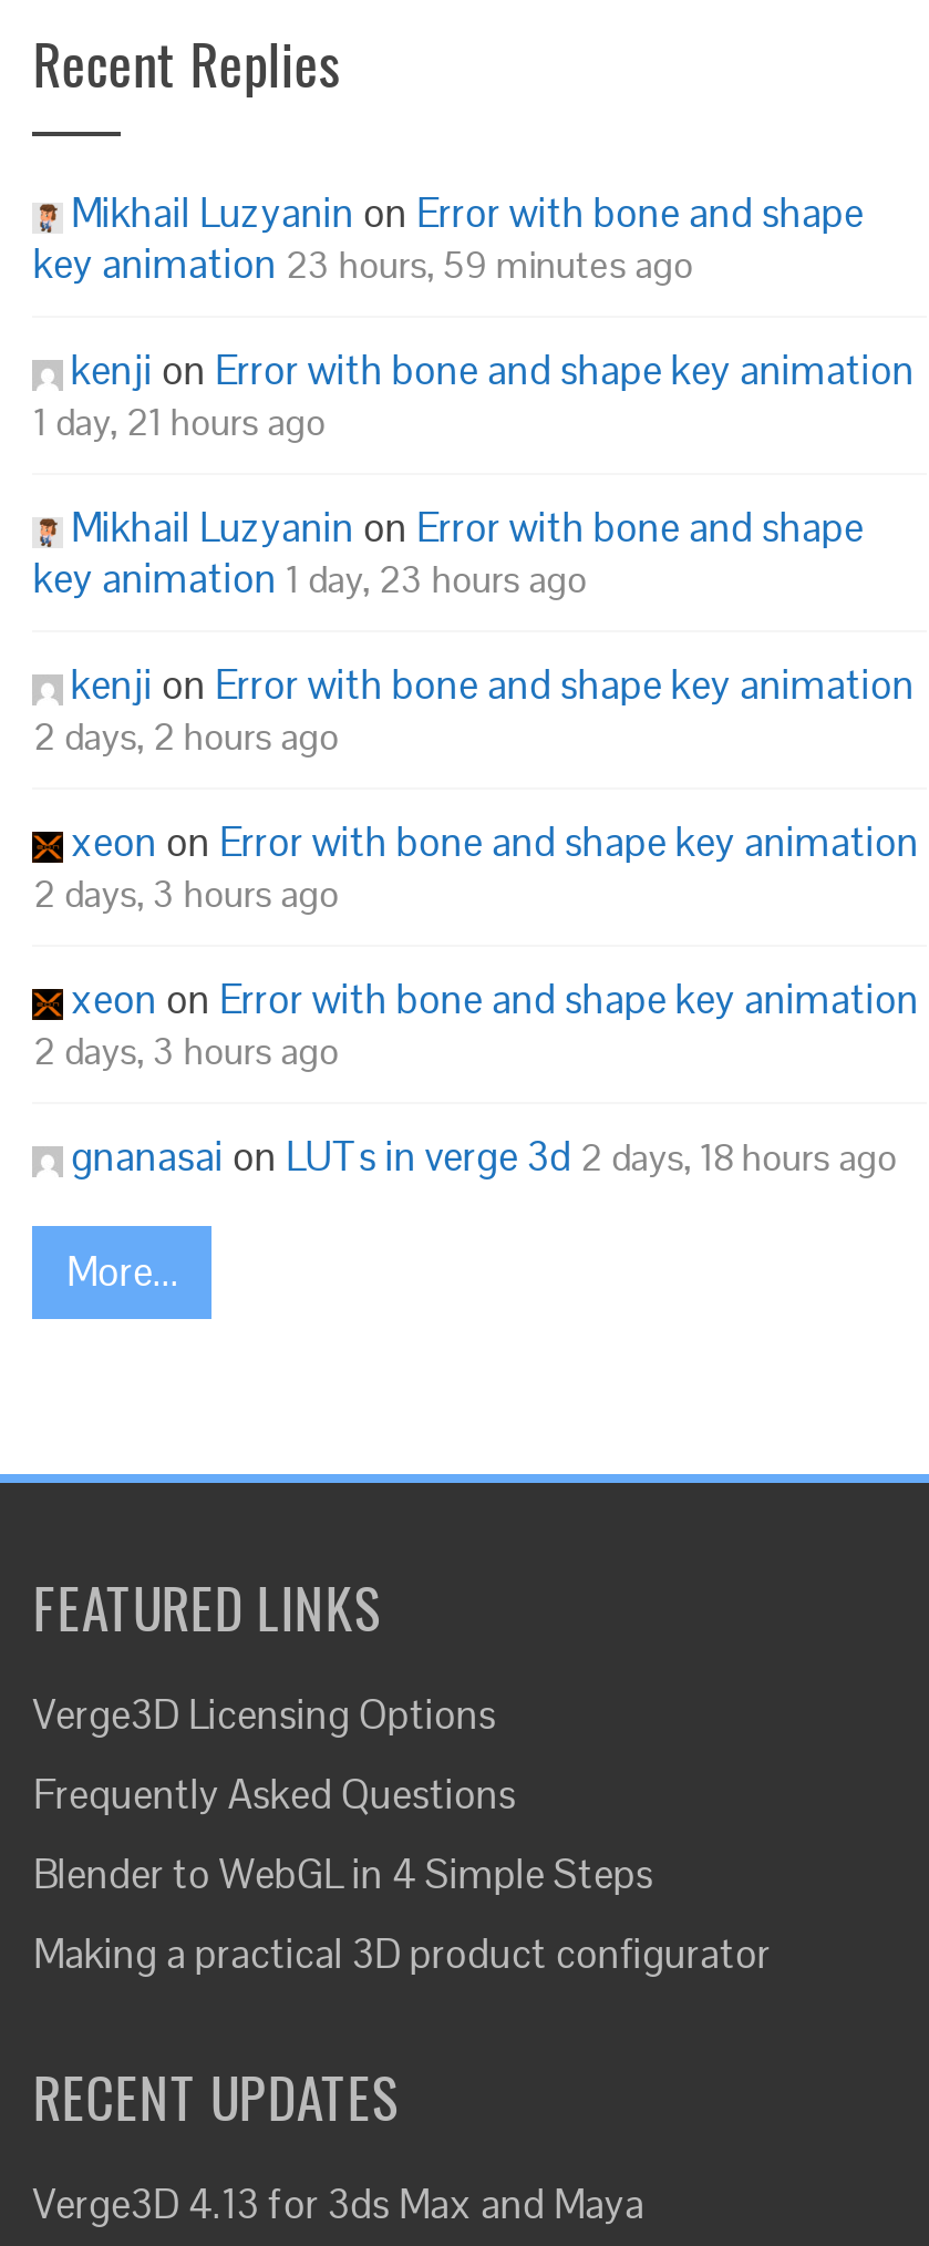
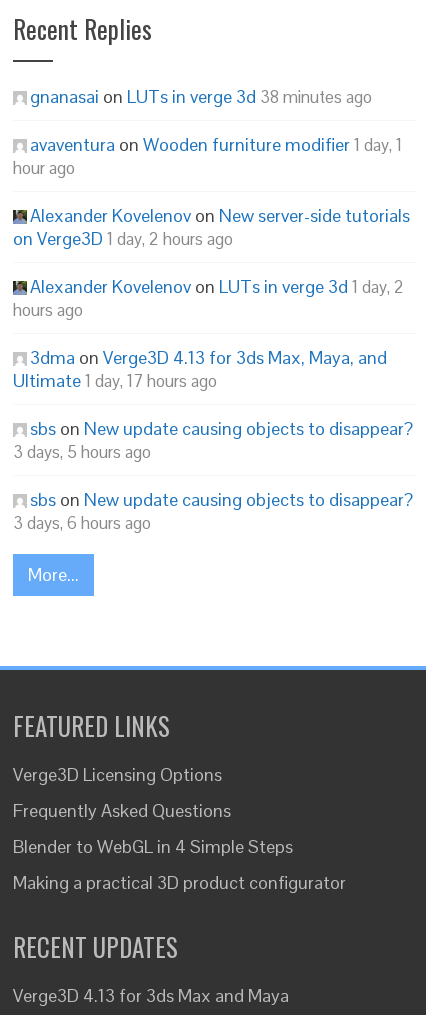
- Mikhail Luzyanin on Error with bone and shape
- key animation 23 hours, 59 minutes ago
+ gnanasai on LUTs in verge 3d 38 minutes ago

- kenji on Error with bone and shape key animation
- 1 day, 21 hours ago
+ avaventura on Wooden furniture modifier 1 day, 1
+ hour ago

- Mikhail Luzyanin on Error with bone and shape
- key animation 1 day, 23 hours ago
+ Alexander Kovelenov on New server-side tutorials
+ on Verge3D 1 day, 2 hours ago

- kenji on Error with bone and shape key animation
- 2 days, 2 hours ago
+ Alexander Kovelenov on LUTs in verge 3d 1 day, 2
+ hours ago

- xeon on Error with bone and shape key animation
- 2 days, 3 hours ago
+ 3dma on Verge3D 4.13 for 3ds Max, Maya, and
+ Ultimate 1 day, 17 hours ago

- xeon on Error with bone and shape key animation
- 2 days, 3 hours ago
+ sbs on New update causing objects to disappear?
+ 3 days, 5 hours ago

- gnanasai on LUTs in verge 3d 2 days, 18 hours ago
+ sbs on New update causing objects to disappear?
+ 3 days, 6 hours ago
